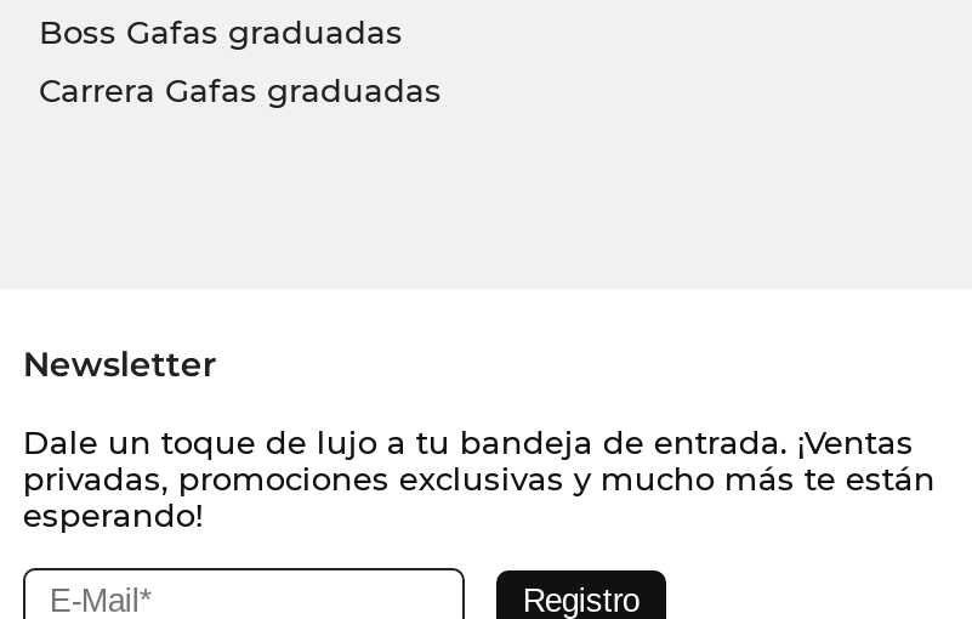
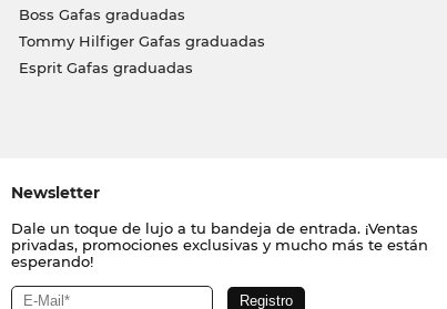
- Carrera Gafas graduadas
+ Tommy Hilfiger Gafas graduadas
+ Esprit Gafas graduadas
